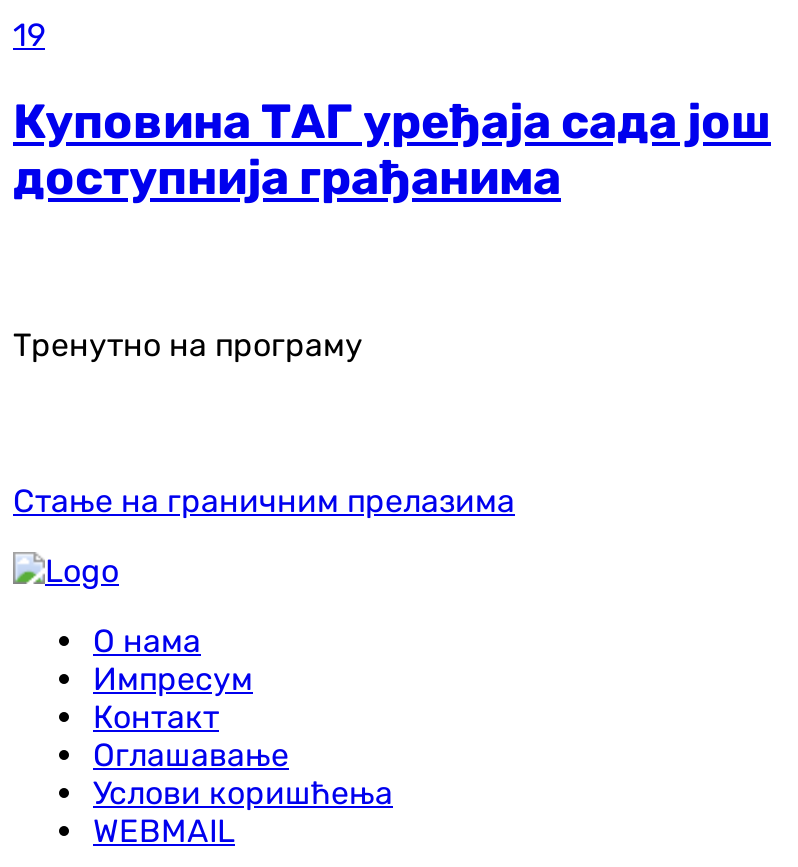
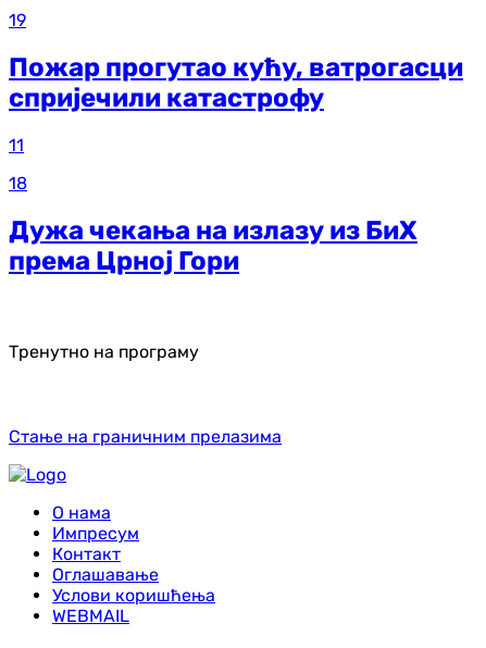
- Куповина ТАГ уређаја сада још
- доступнија грађанима
+ Пожар прогутао кућу, ватрогасци
+ спријечили катастрофу
+ 11
+ 18
+ Дужа чекања на излазу из БиХ
+ према Црној Гори
